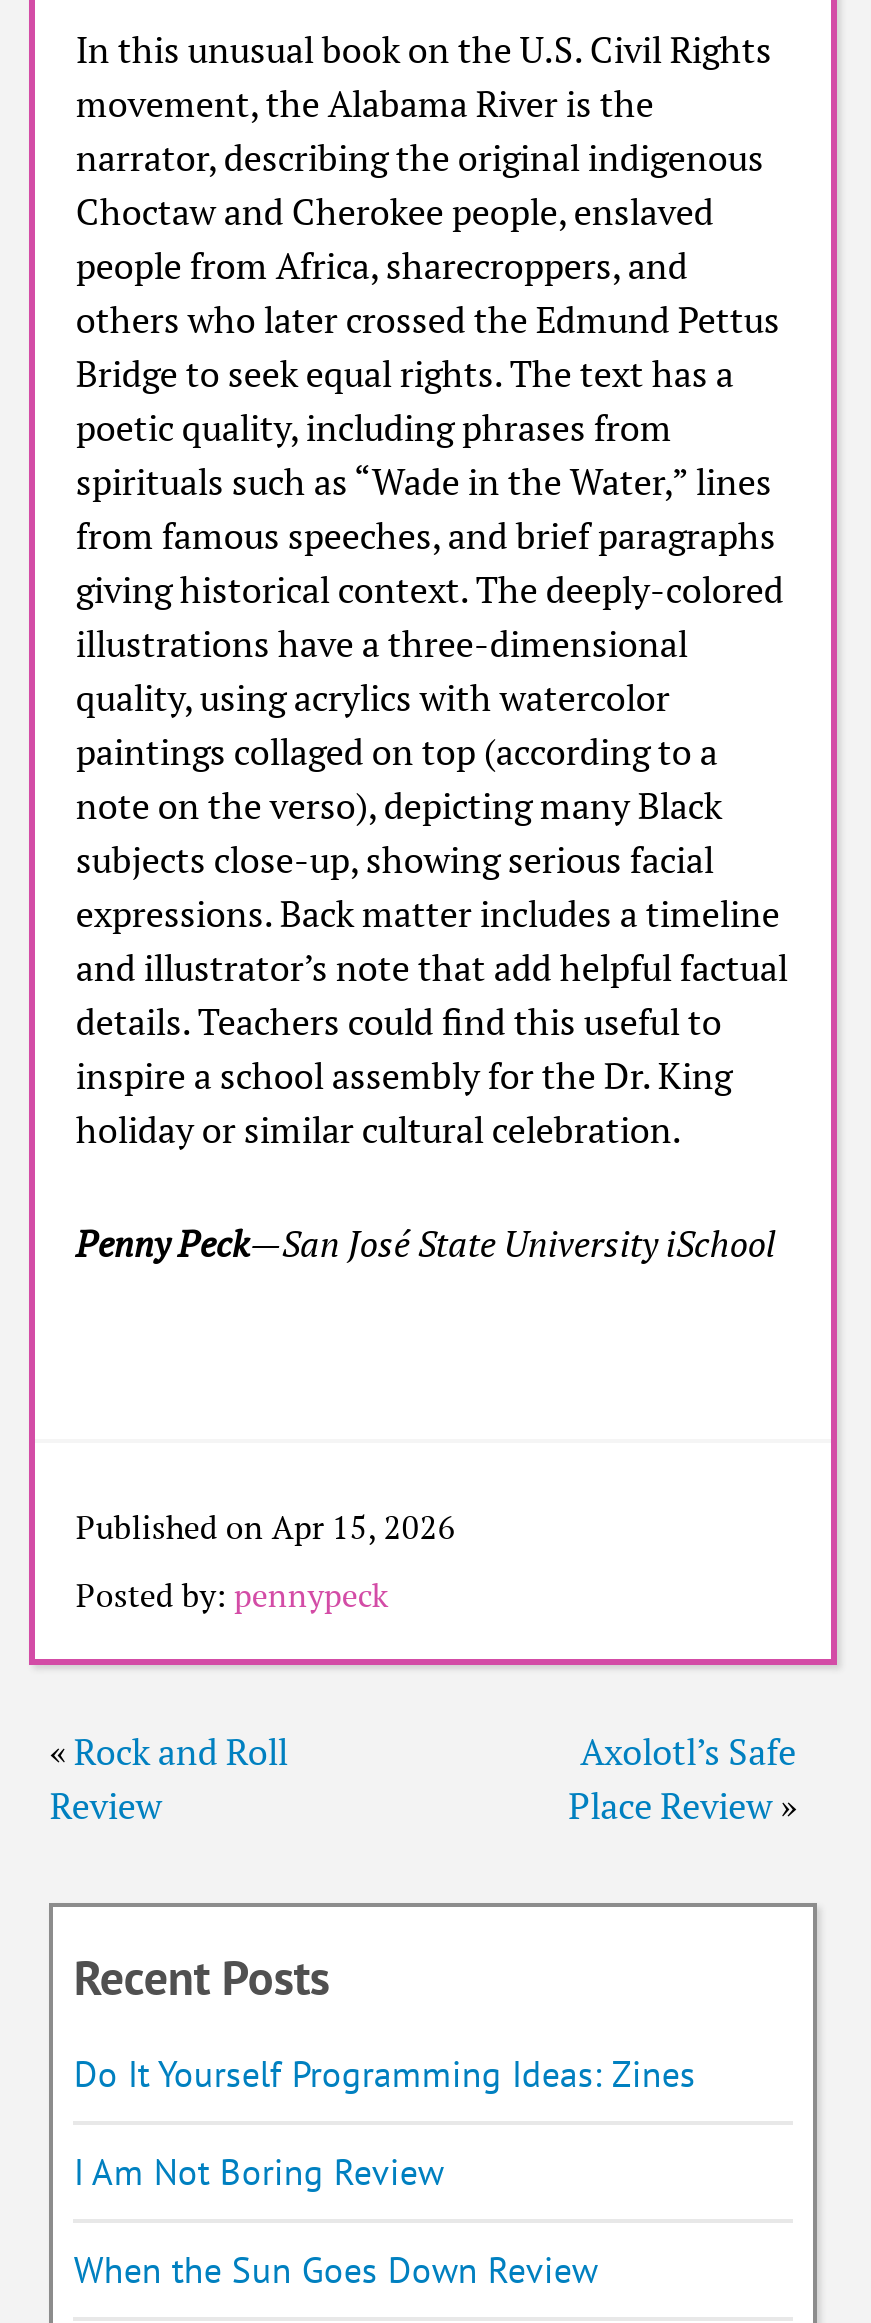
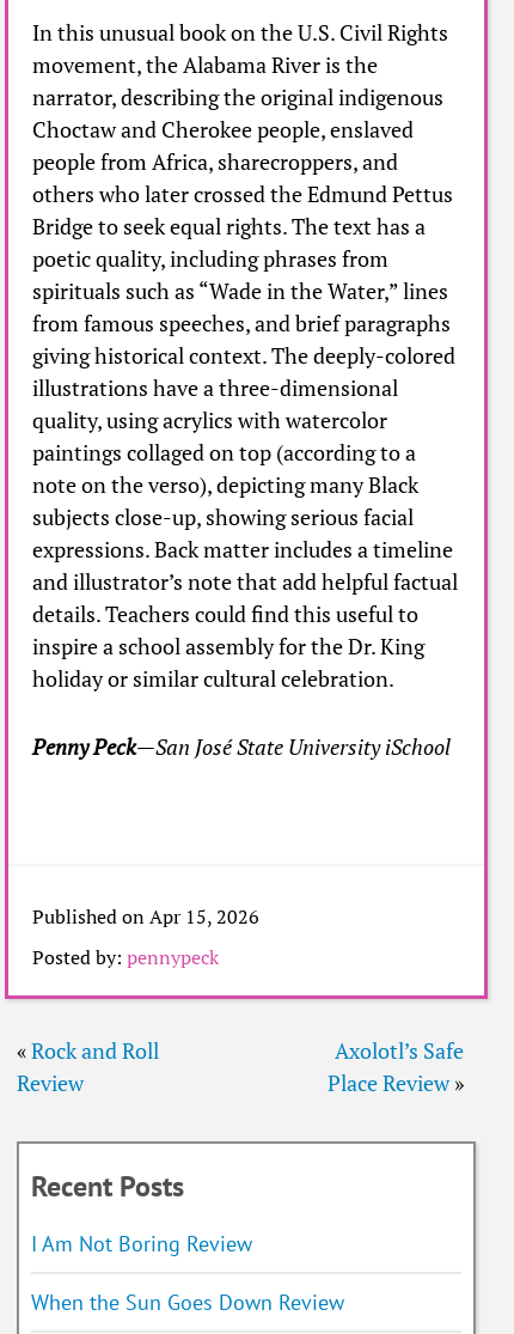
- Do It Yourself Programming Ideas: Zines
